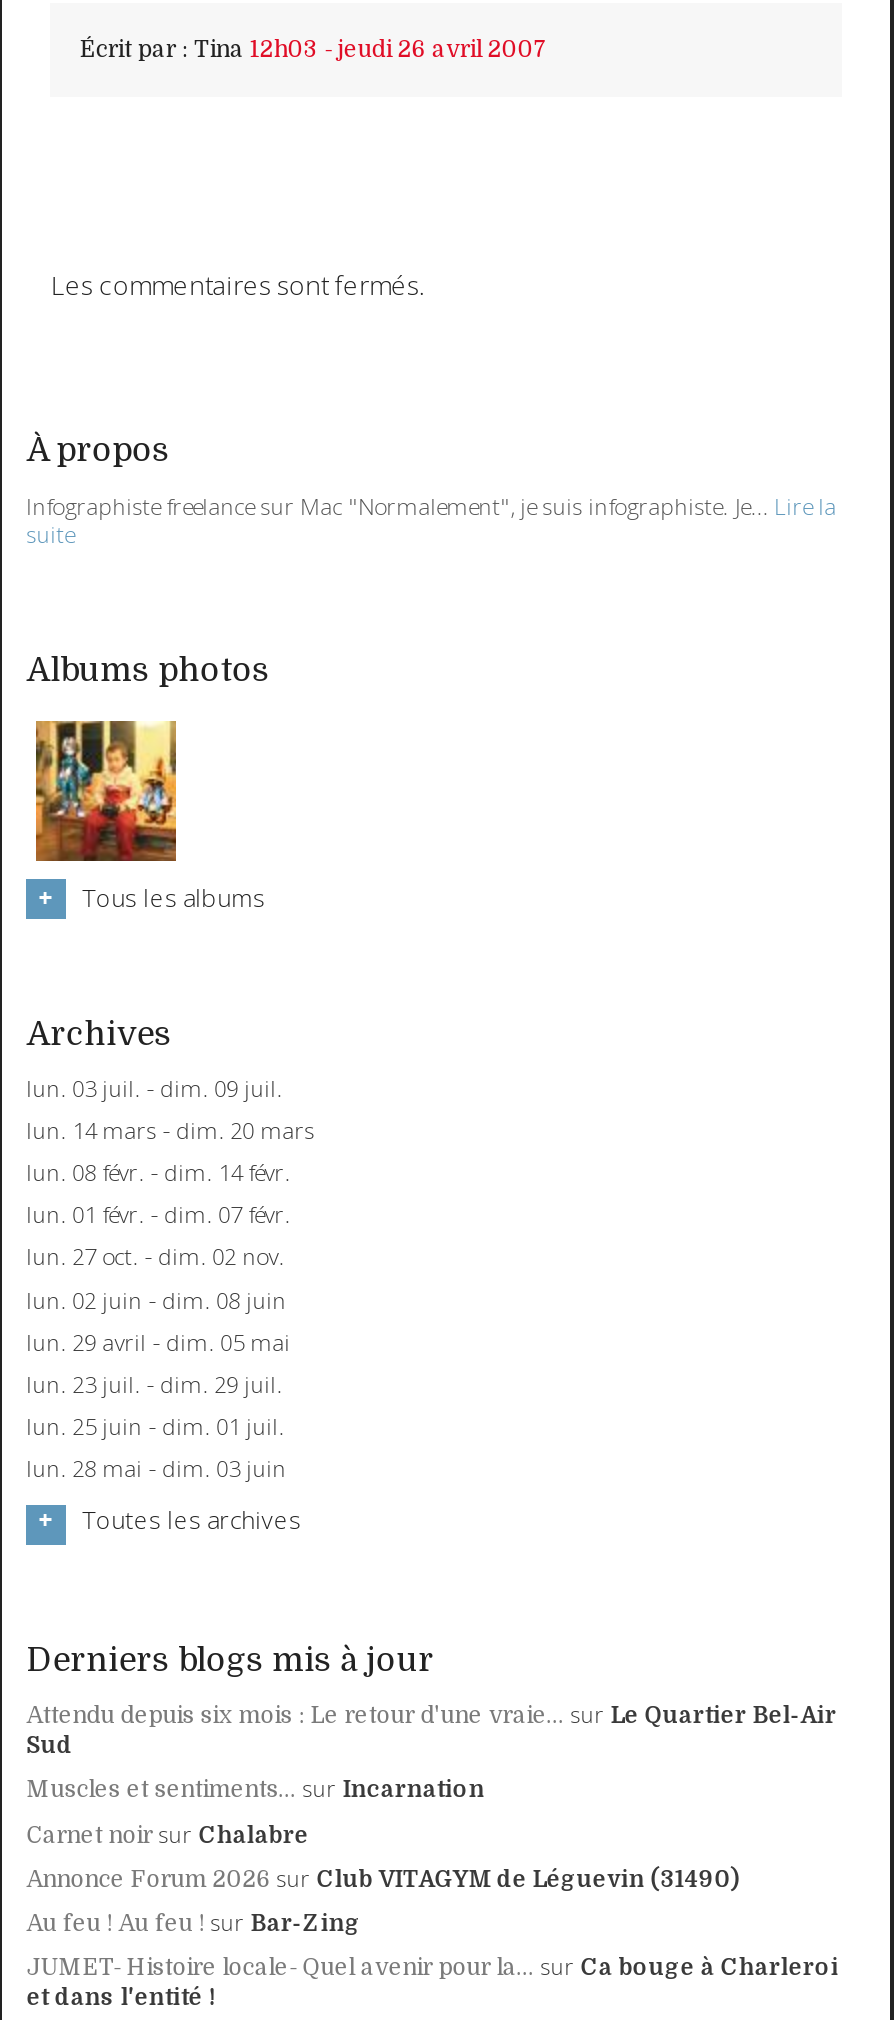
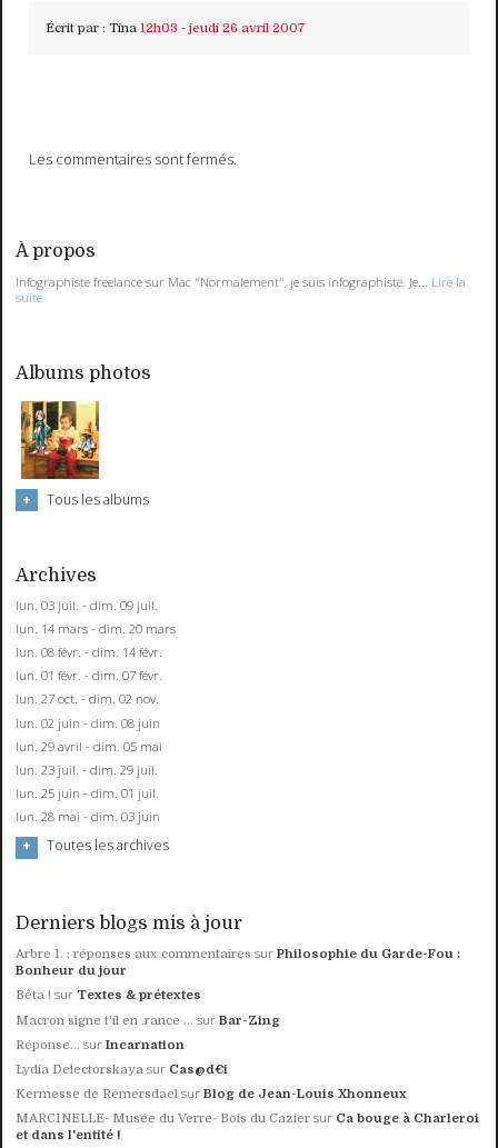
- Attendu depuis six mois : Le retour d'une vraie... sur Le Quartier Bel-Air
- Sud
- Muscles et sentiments... sur Incarnation
- Carnet noir sur Chalabre
- Annonce Forum 2026 sur Club VITAGYM de Léguevin (31490)
- Au feu ! Au feu ! sur Bar-Zing
- JUMET- Histoire locale- Quel avenir pour la... sur Ca bouge à Charleroi
+ Arbre 1. : réponses aux commentaires sur Philosophie du Garde-Fou :
+ Bonheur du jour
+ Bêta ! sur Textes & prétextes
+ Macron signe t'il en .rance ... sur Bar-Zing
+ Réponse... sur Incarnation
+ Lydia Delectorskaya sur Cas@d€i
+ Kermesse de Rémersdael sur Blog de Jean-Louis Xhonneux
+ MARCINELLE- Musée du Verre- Bois du Cazier sur Ca bouge à Charleroi
